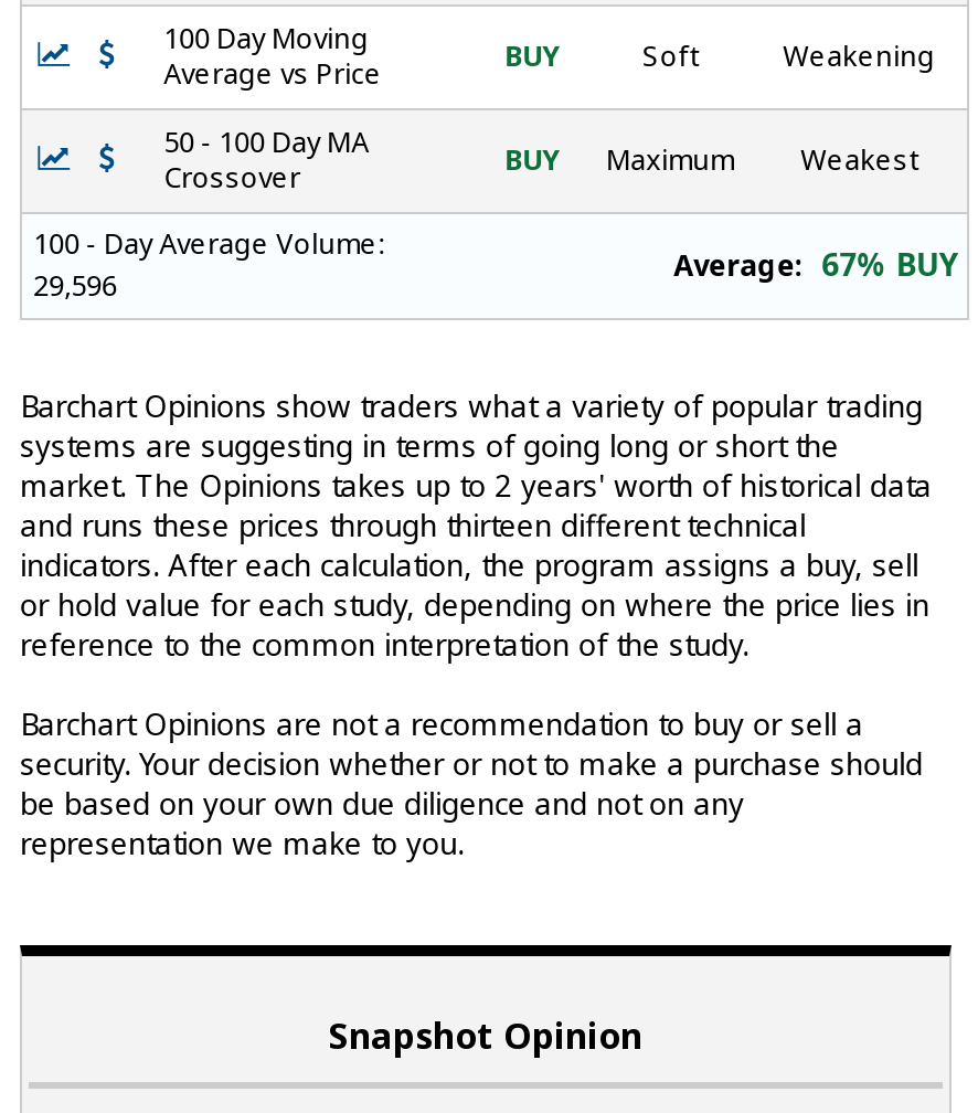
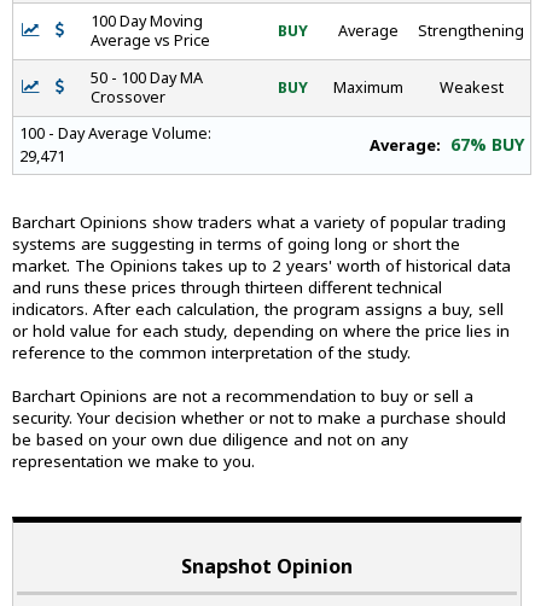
- Soft
- Weakening
+ Average
+ Strengthening

- 29,596
+ 29,471
